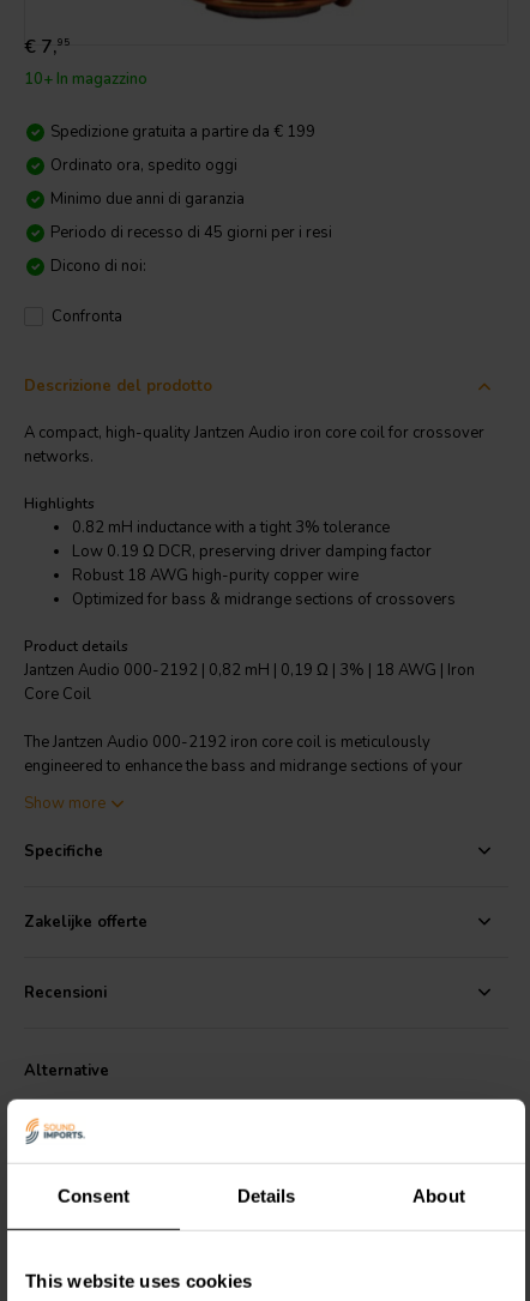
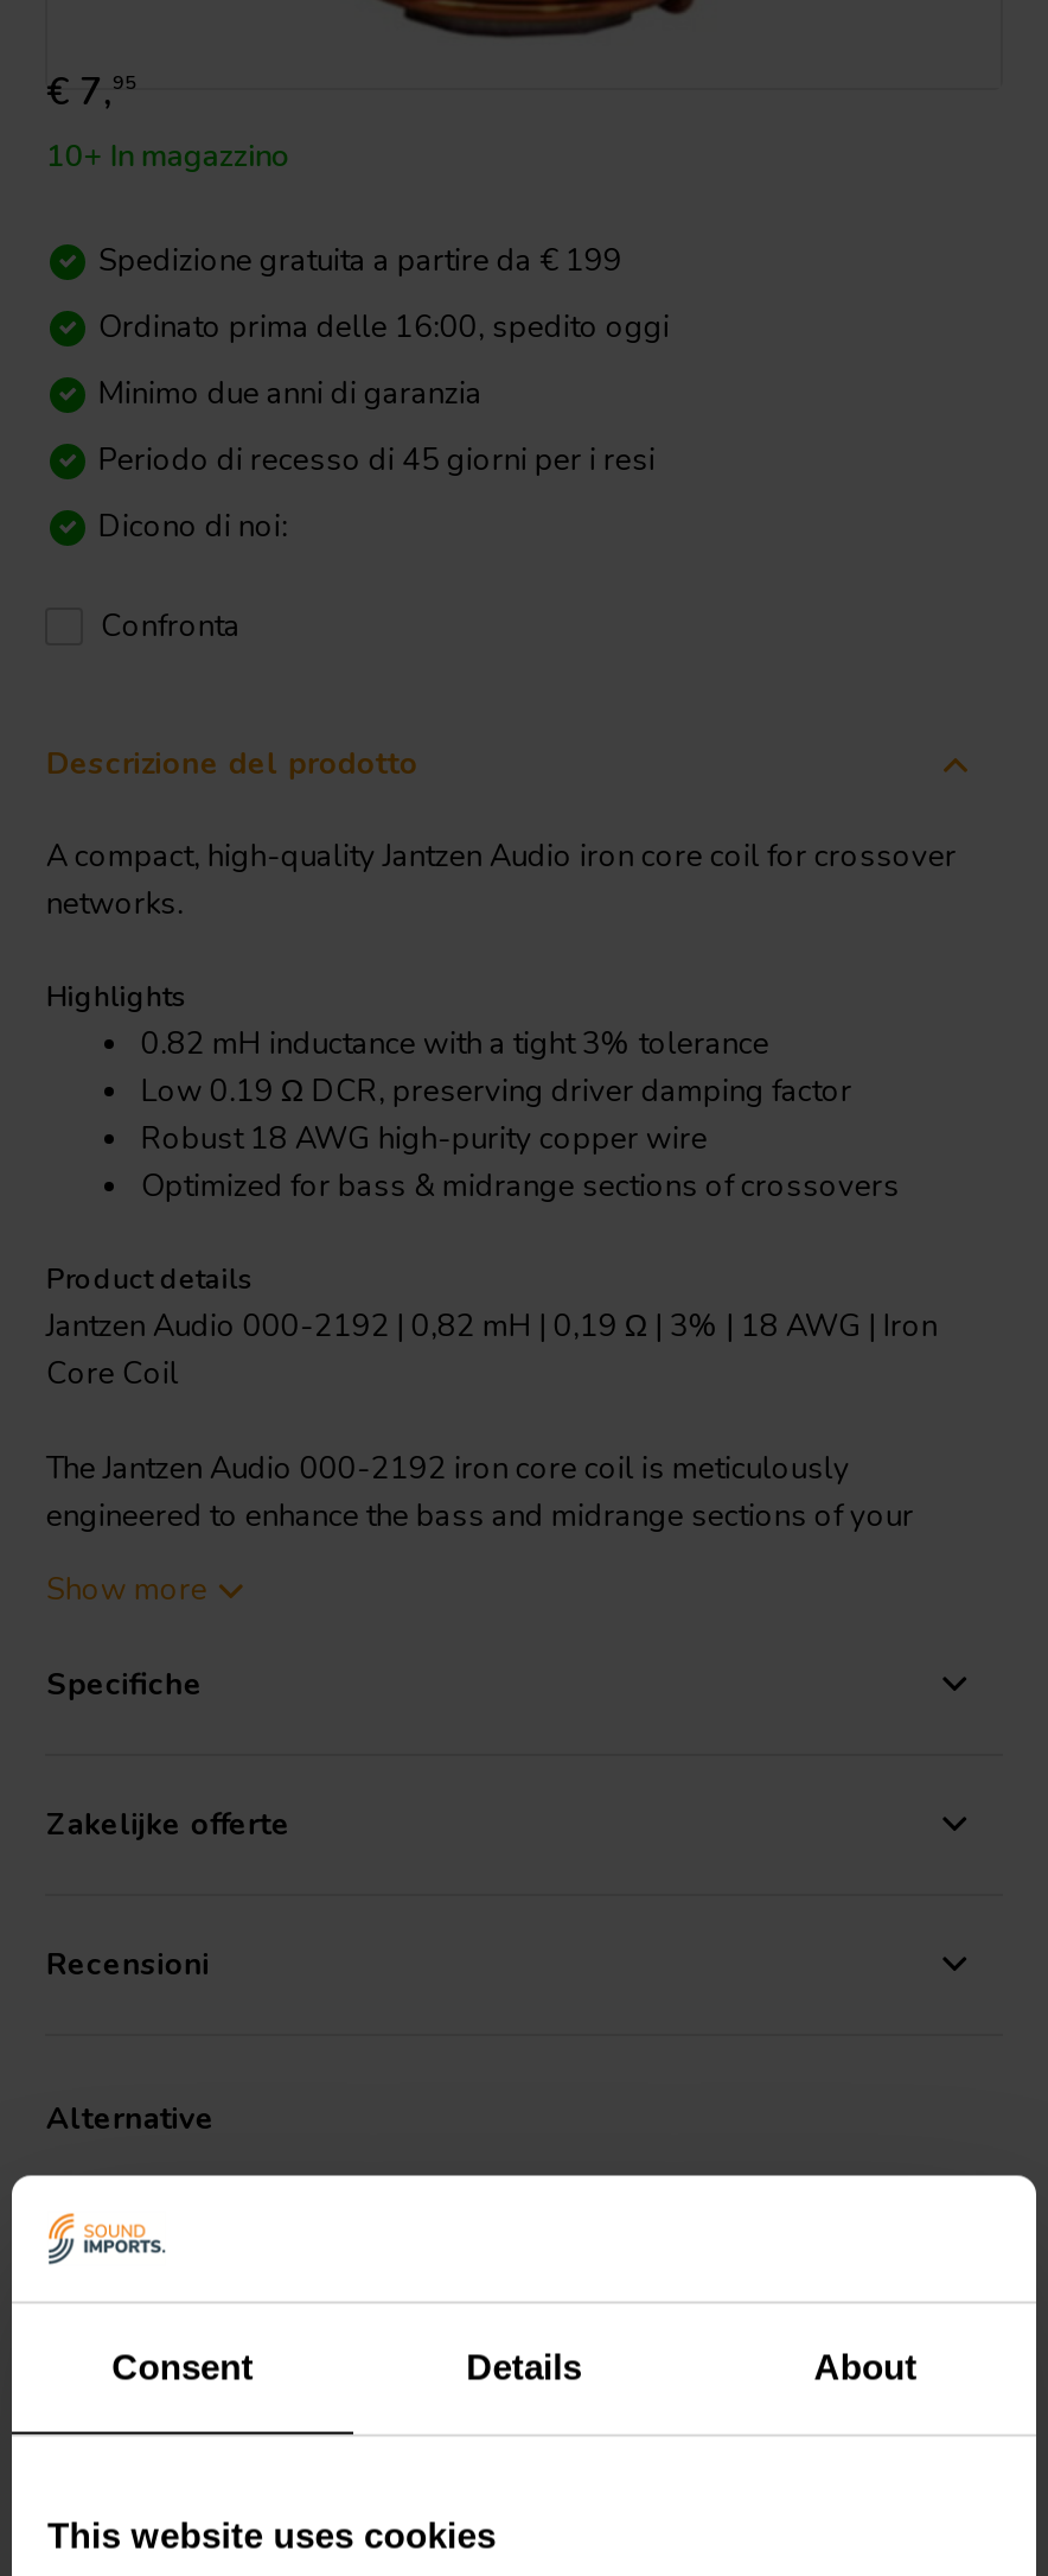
- Ordinato ora, spedito oggi
+ Ordinato prima delle 16:00, spedito oggi
